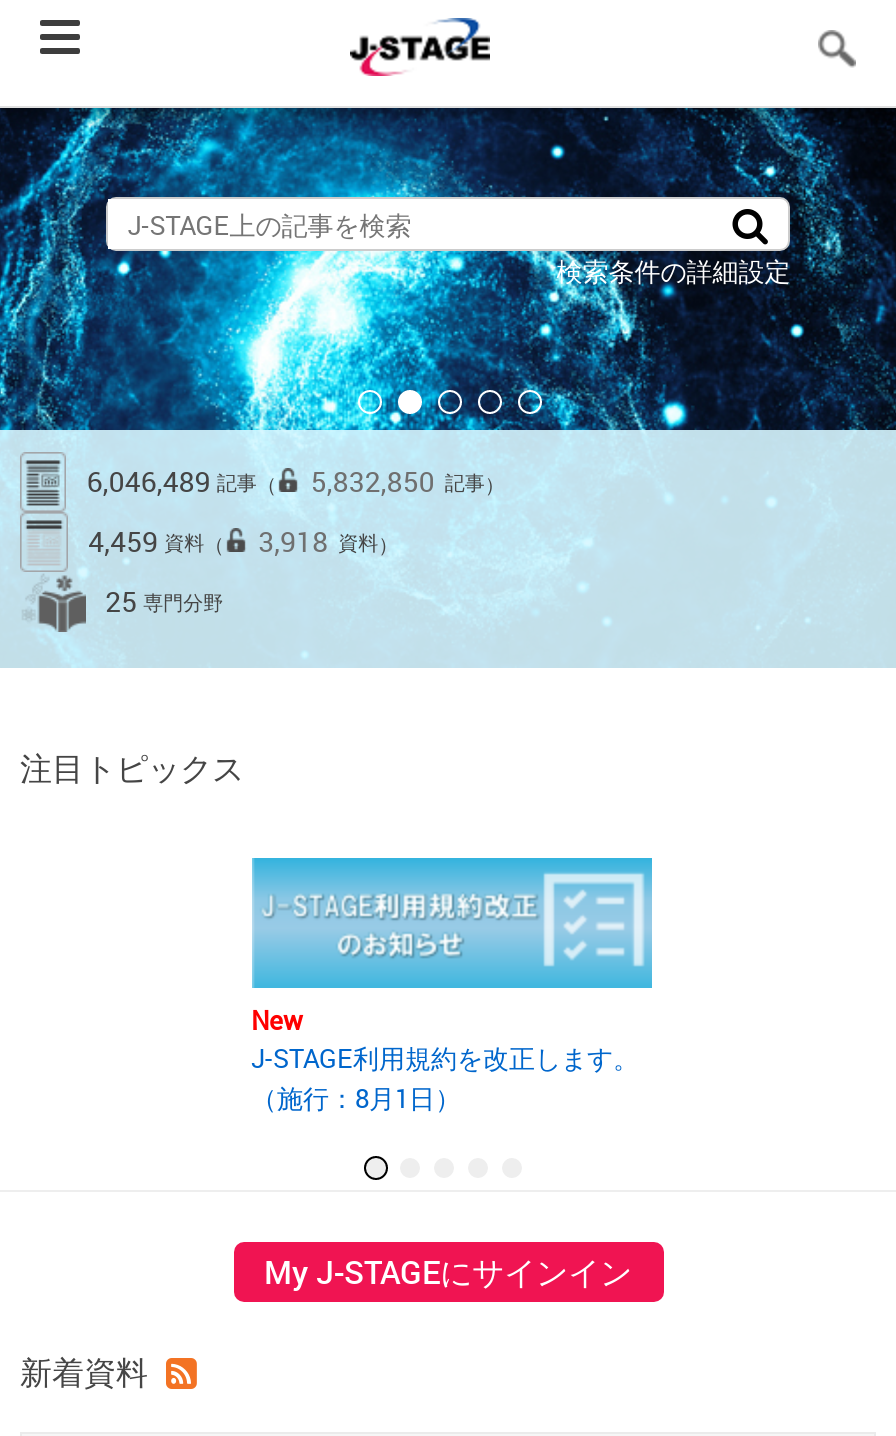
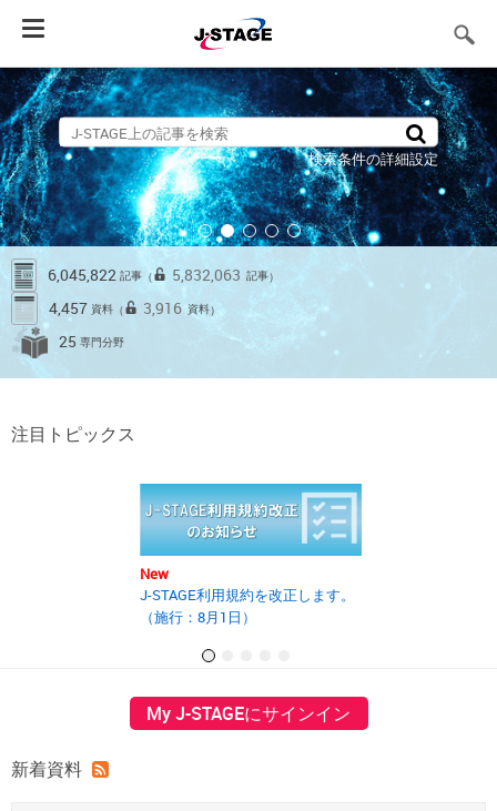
- 6,046,489記事（
+ 6,045,822記事（

- 5,832,850 記事）
+ 5,832,063 記事）

- 4,459資料（
+ 4,457資料（

- 3,918 資料）
+ 3,916 資料）
